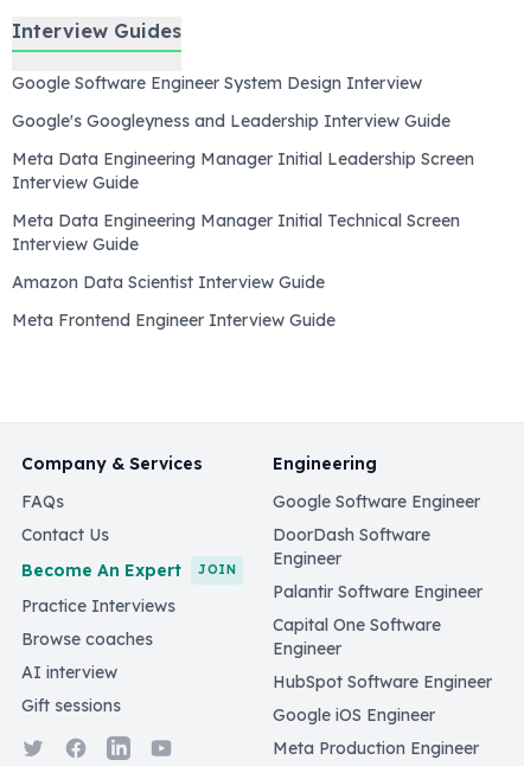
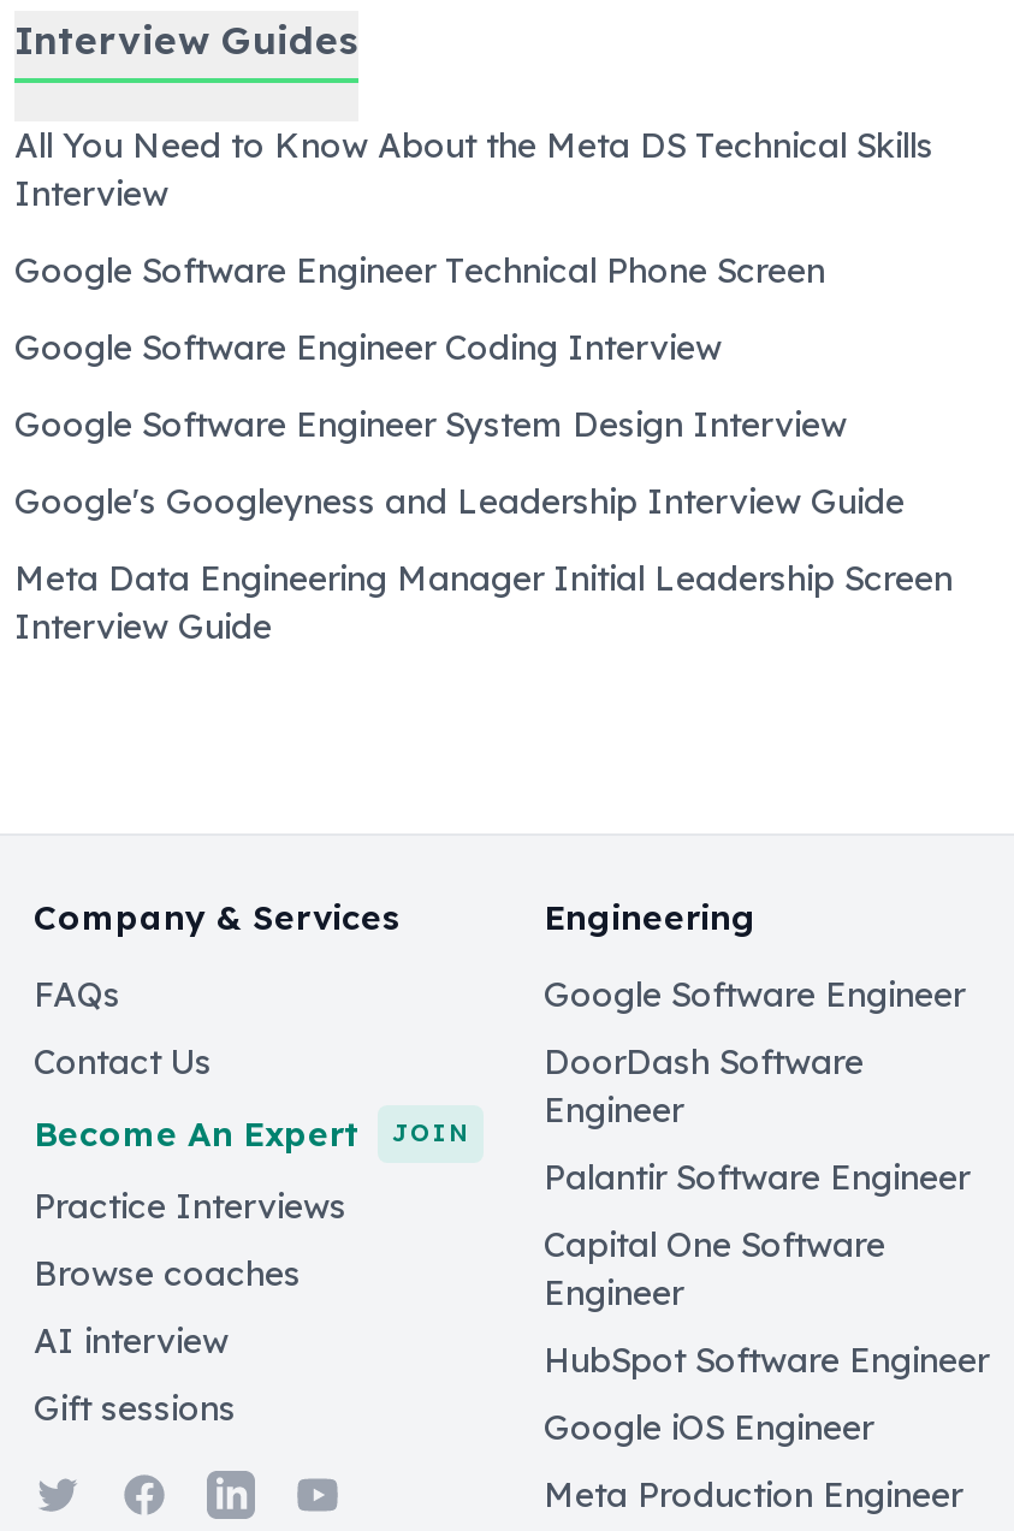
+ All You Need to Know About the Meta DS Technical Skills
+ Interview
+ Google Software Engineer Technical Phone Screen
+ Google Software Engineer Coding Interview

moved down: Google Software Engineer System Design Interview | Google's Googleyness and Leadership Interview Guide | Meta Data Engineering Manager Initial Leadership Screen | Interview Guide

- Meta Data Engineering Manager Initial Technical Screen
- Interview Guide
- Amazon Data Scientist Interview Guide
- Meta Frontend Engineer Interview Guide
